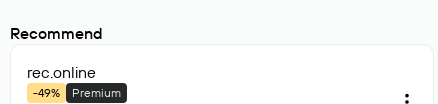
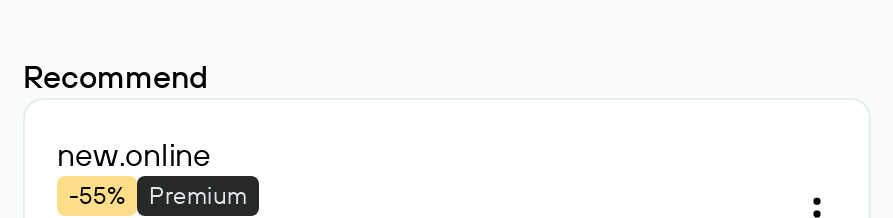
- rec.online
- -49%
+ new.online
+ -55%
